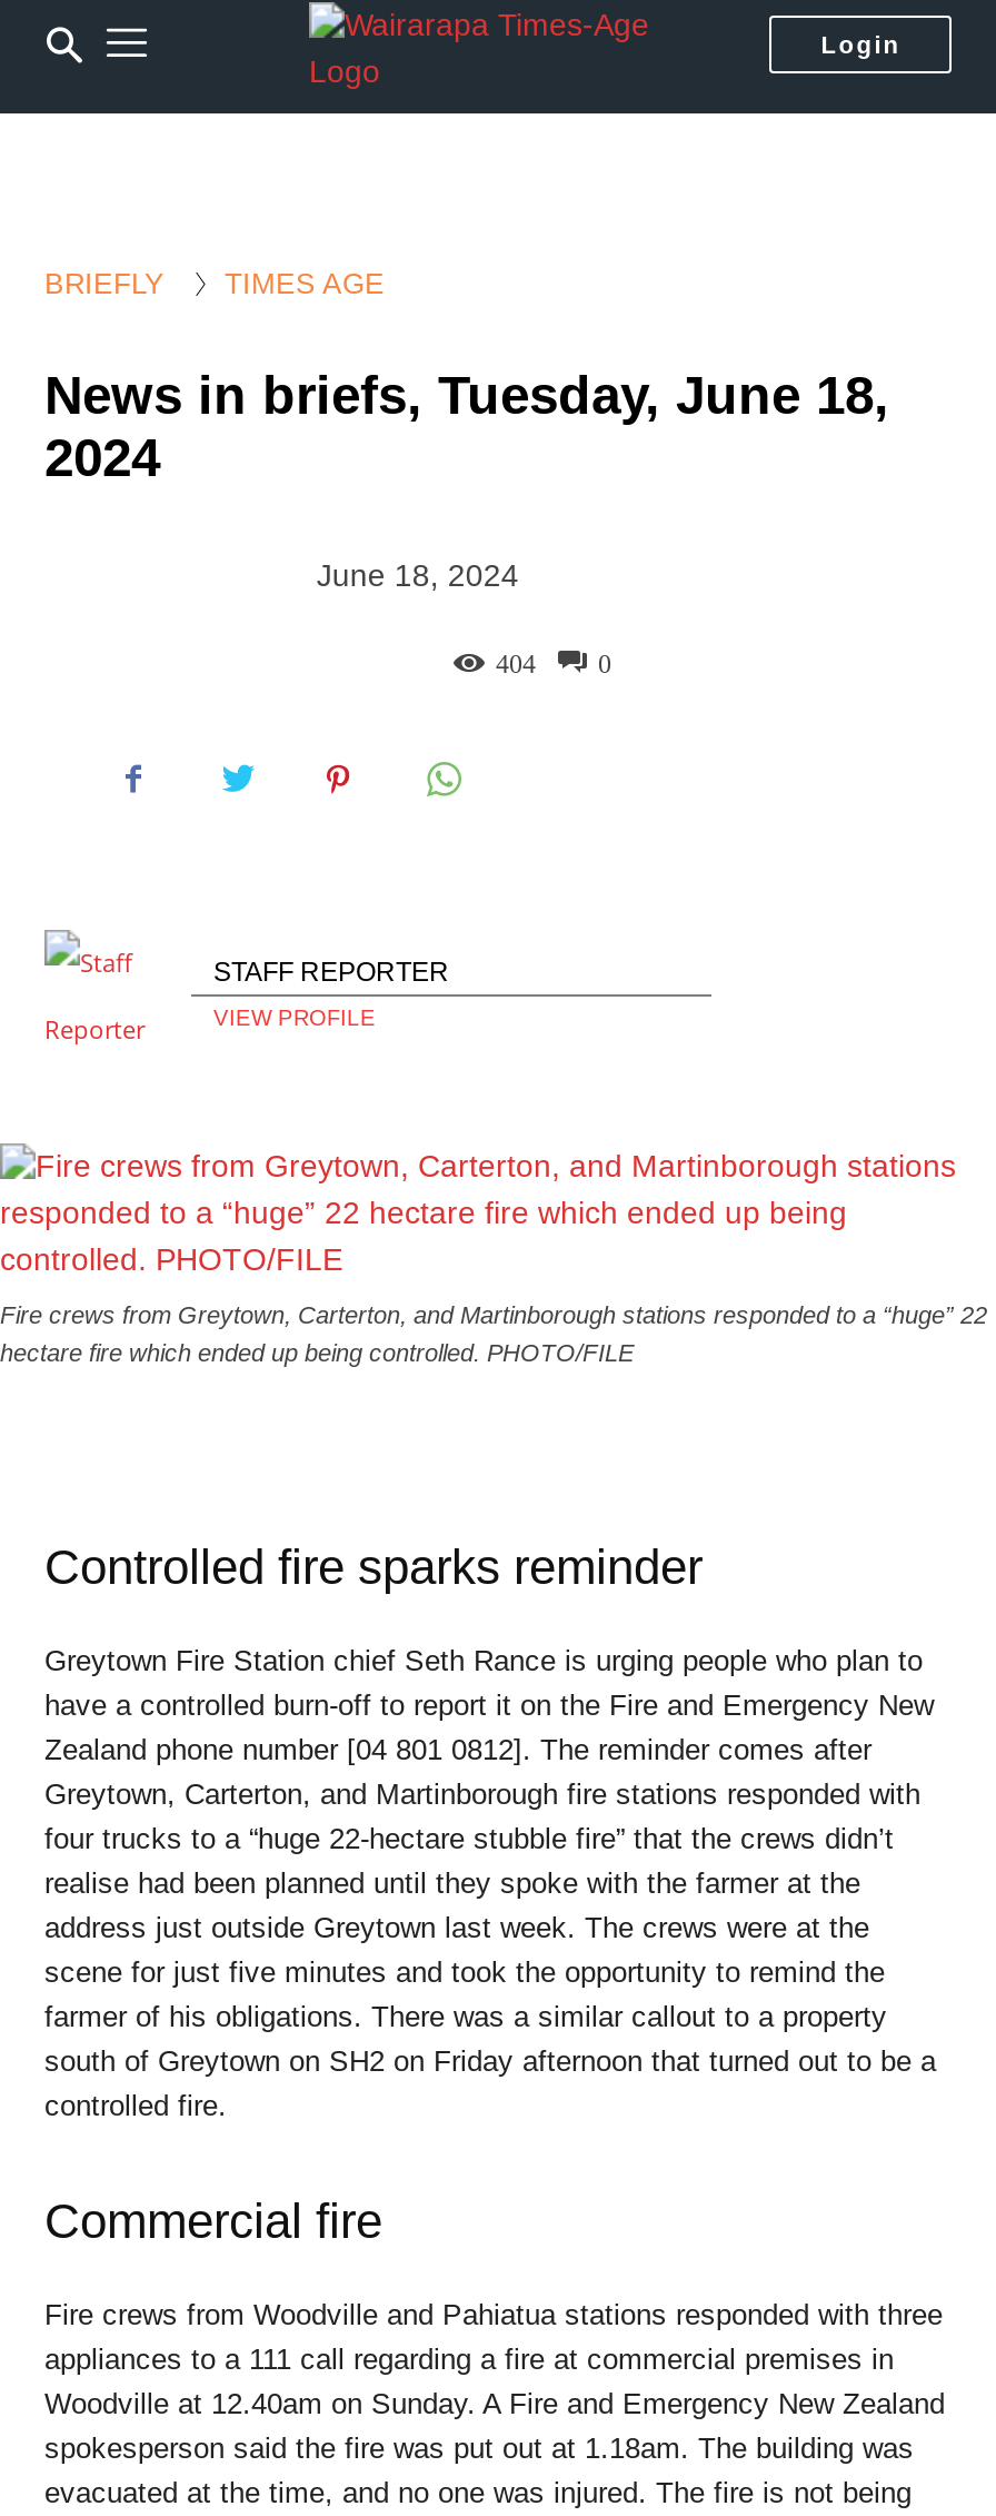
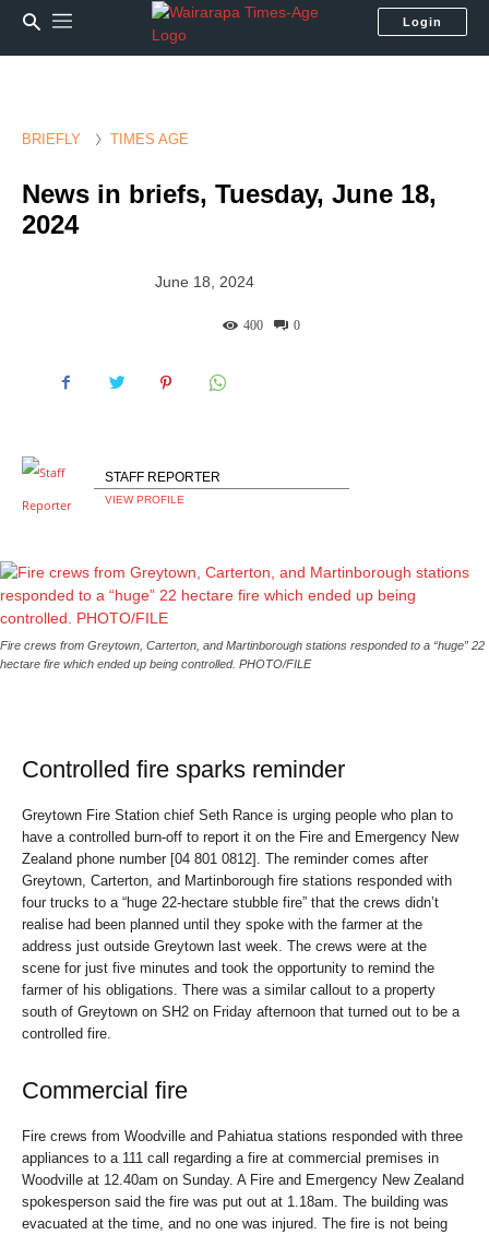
- 404 0
+ 400 0
